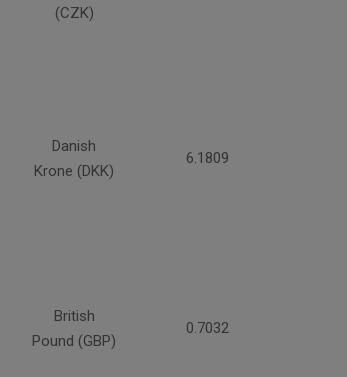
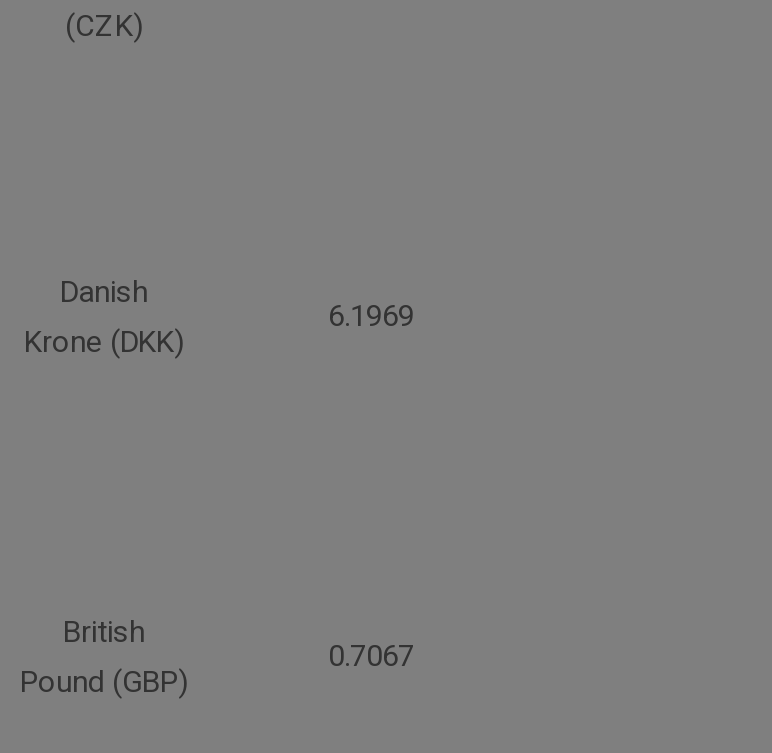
- 6.1809
+ 6.1969

- 0.7032
+ 0.7067
